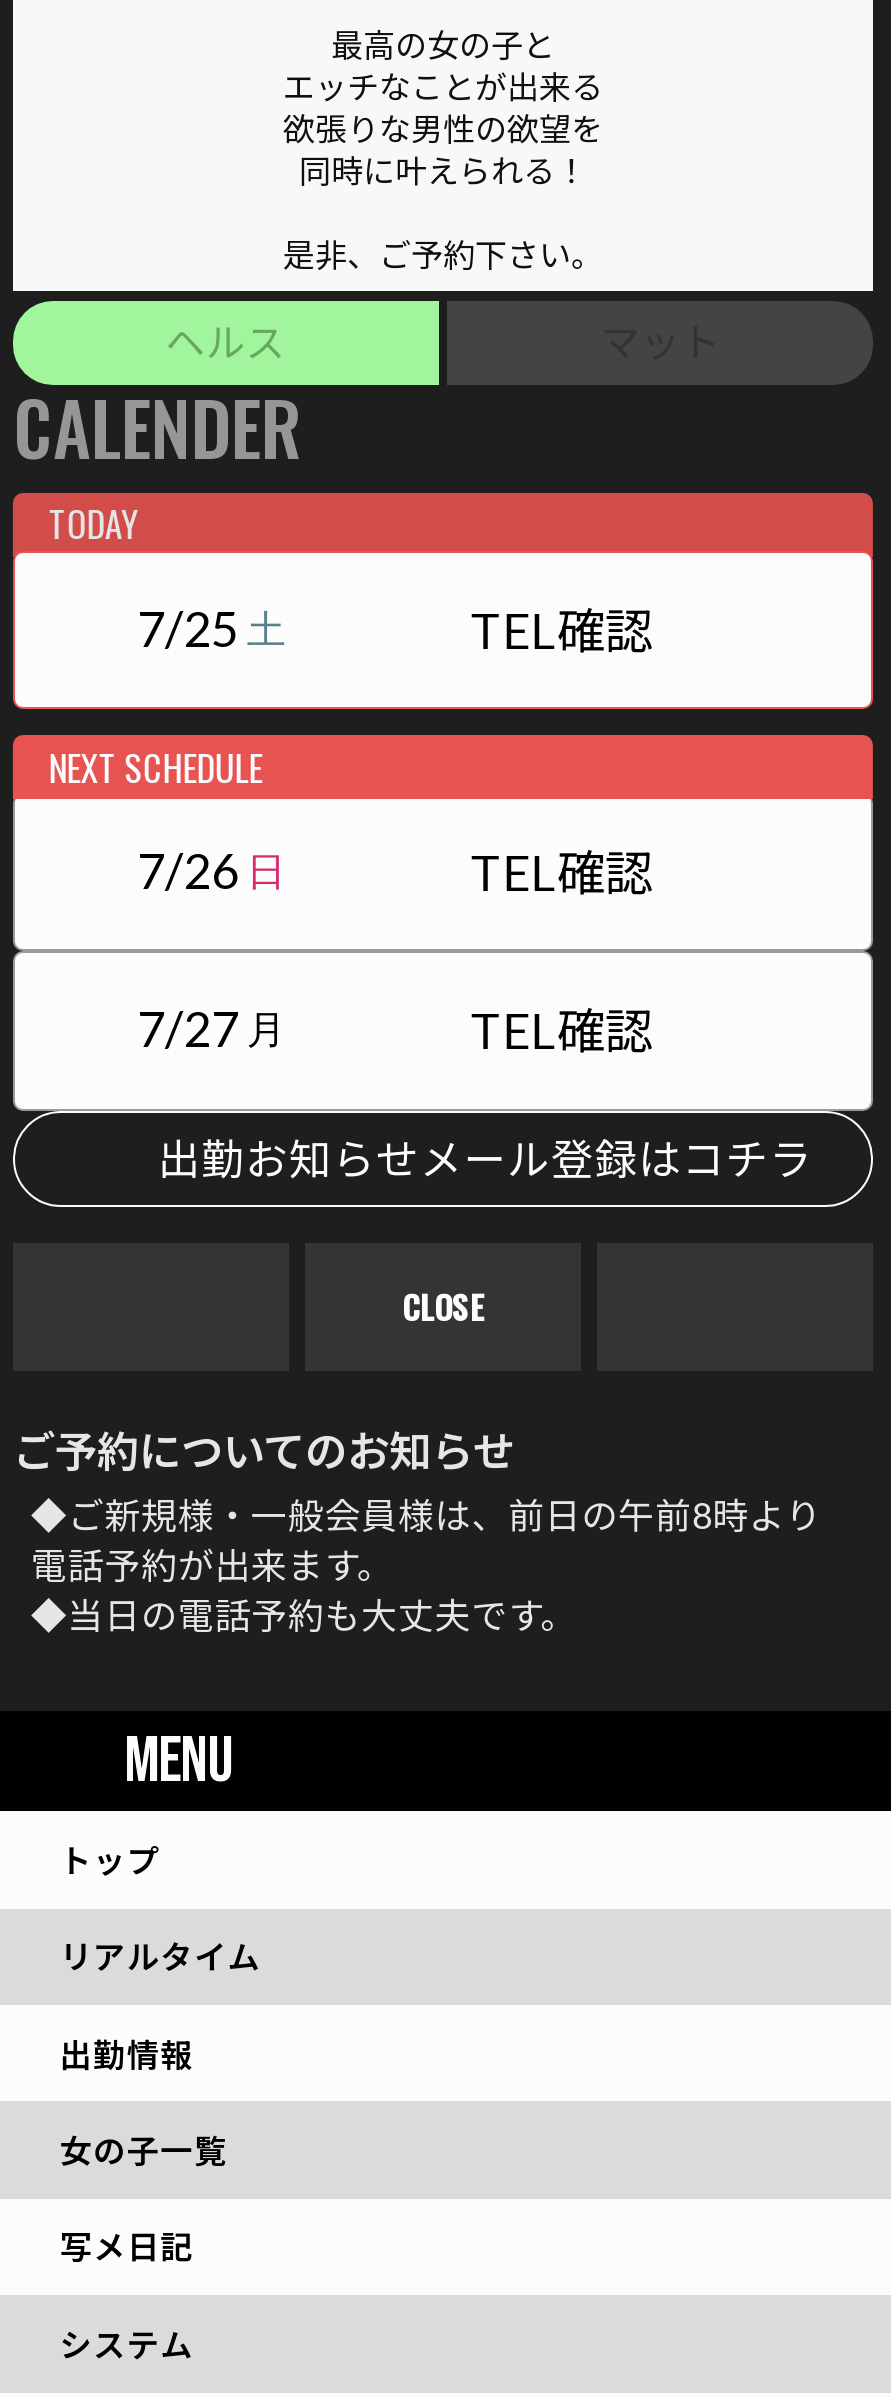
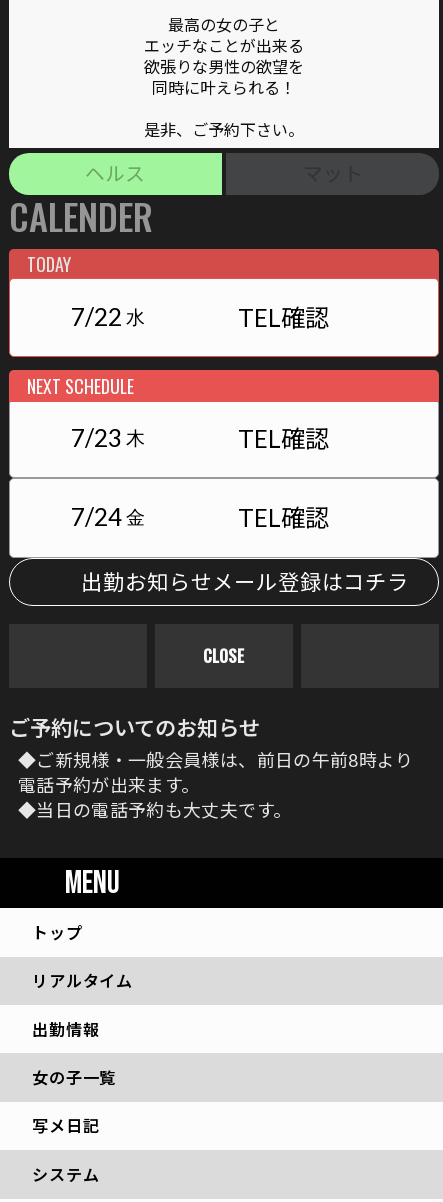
- 7/25 土
+ 7/22 水

- 7/26 日
+ 7/23 木

- 7/27 月
+ 7/24 金
